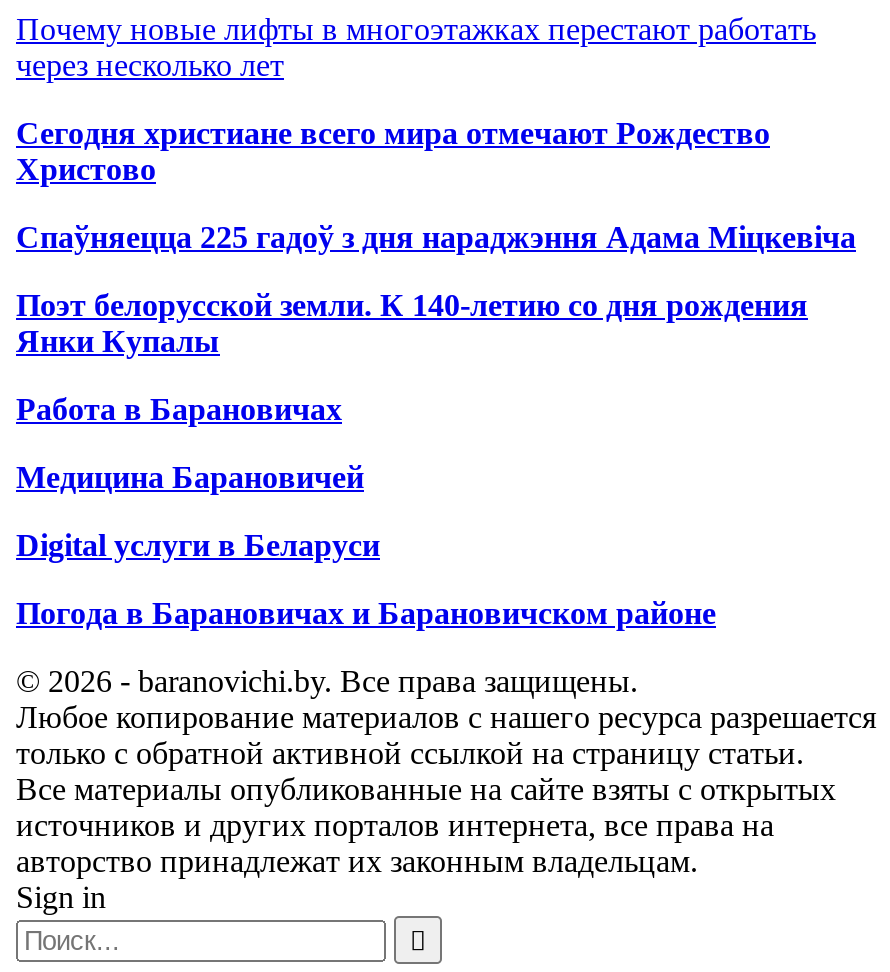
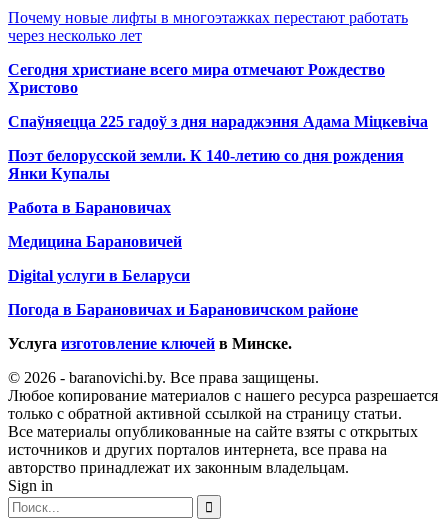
+ Услуга изготовление ключей в Минске.
